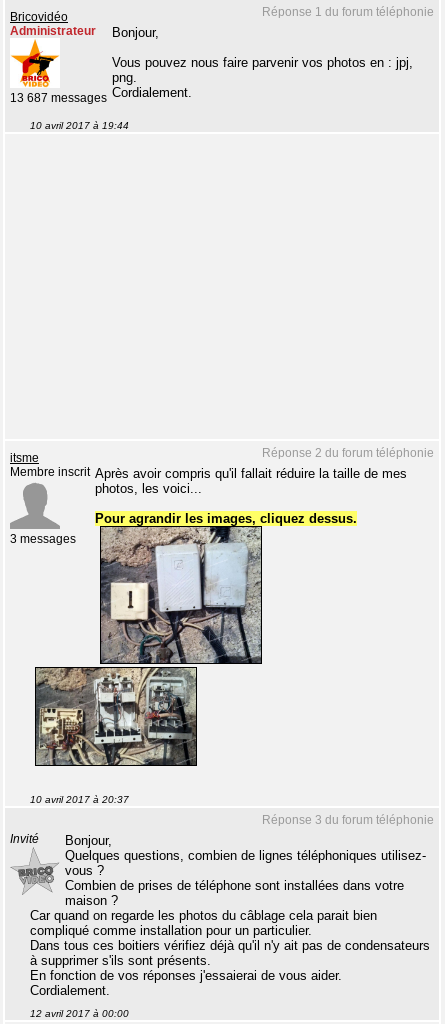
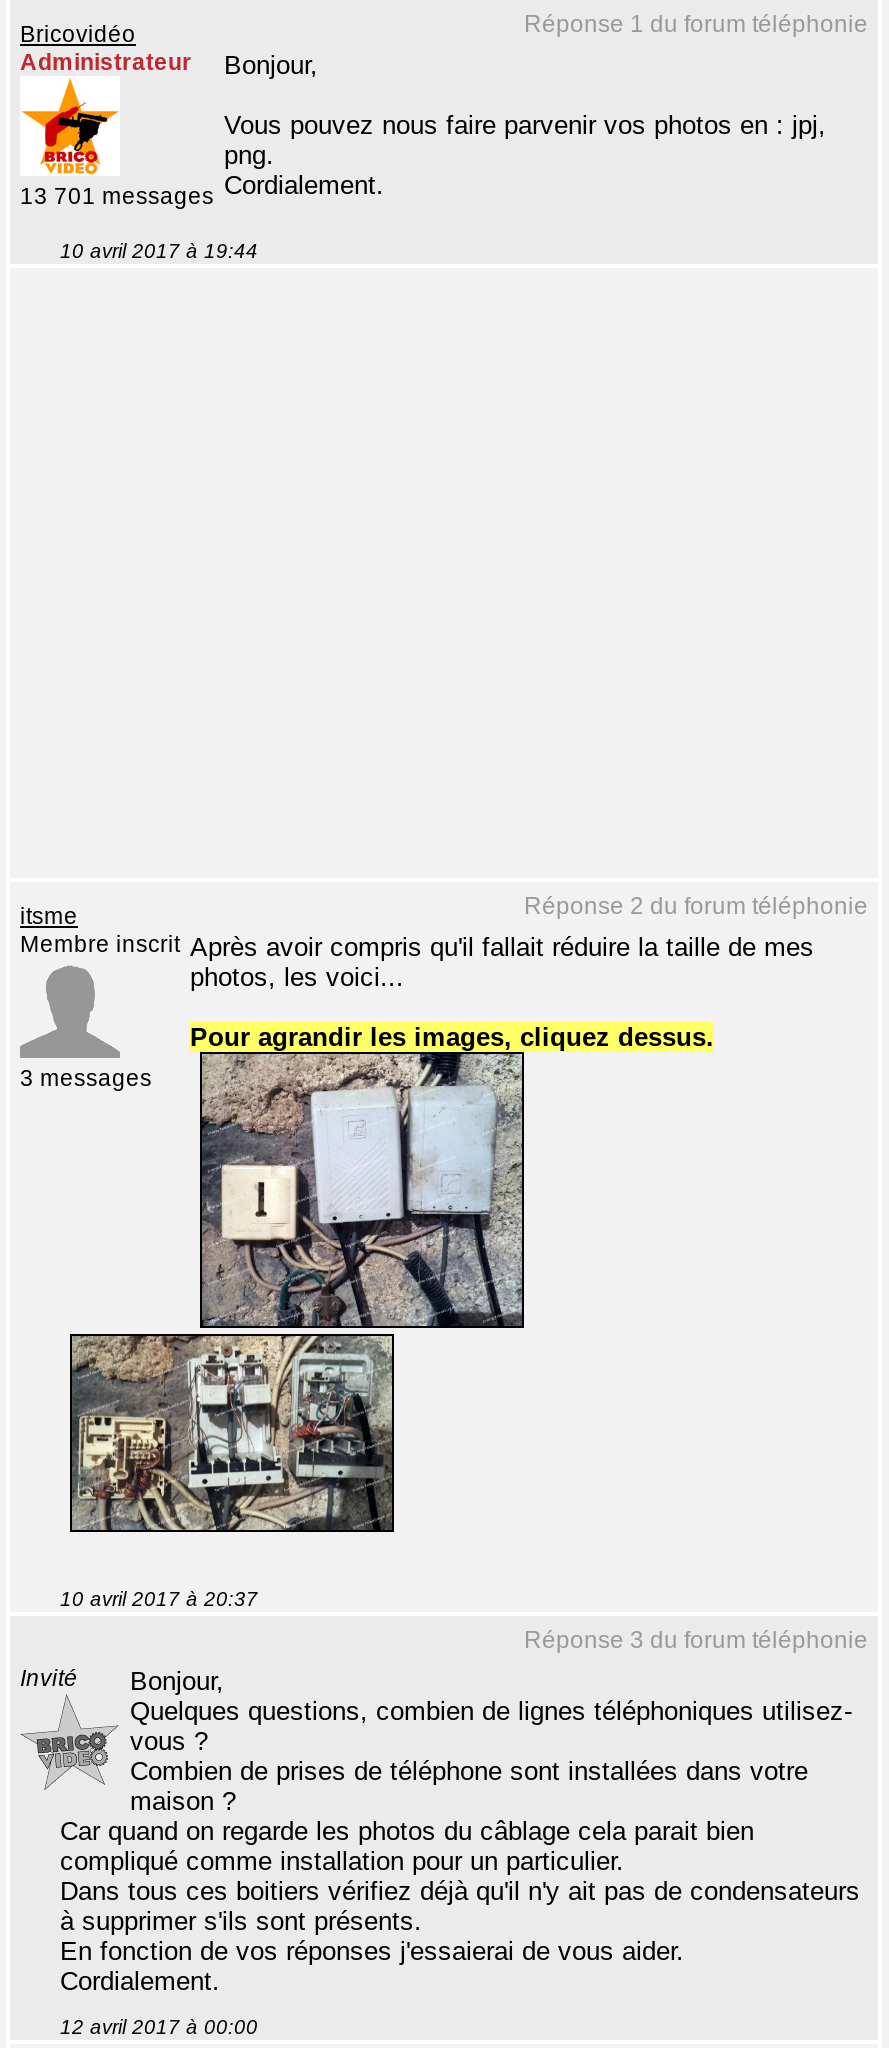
- 13 687 messages Cordialement.
+ 13 701 messages Cordialement.
